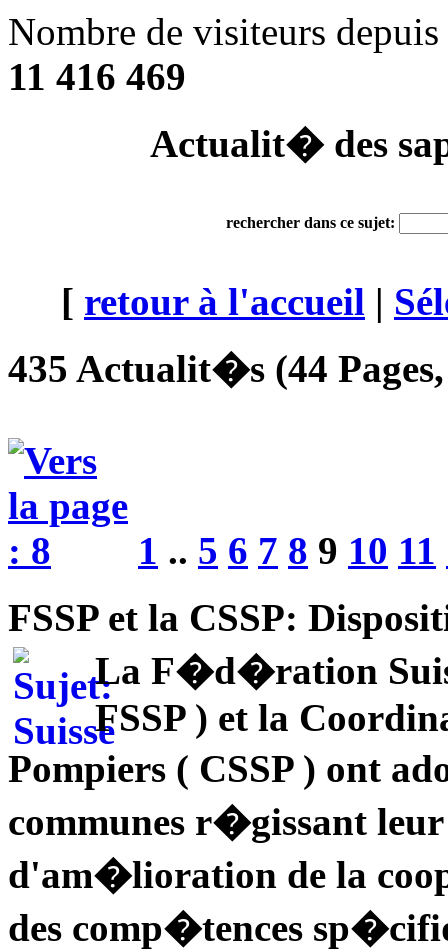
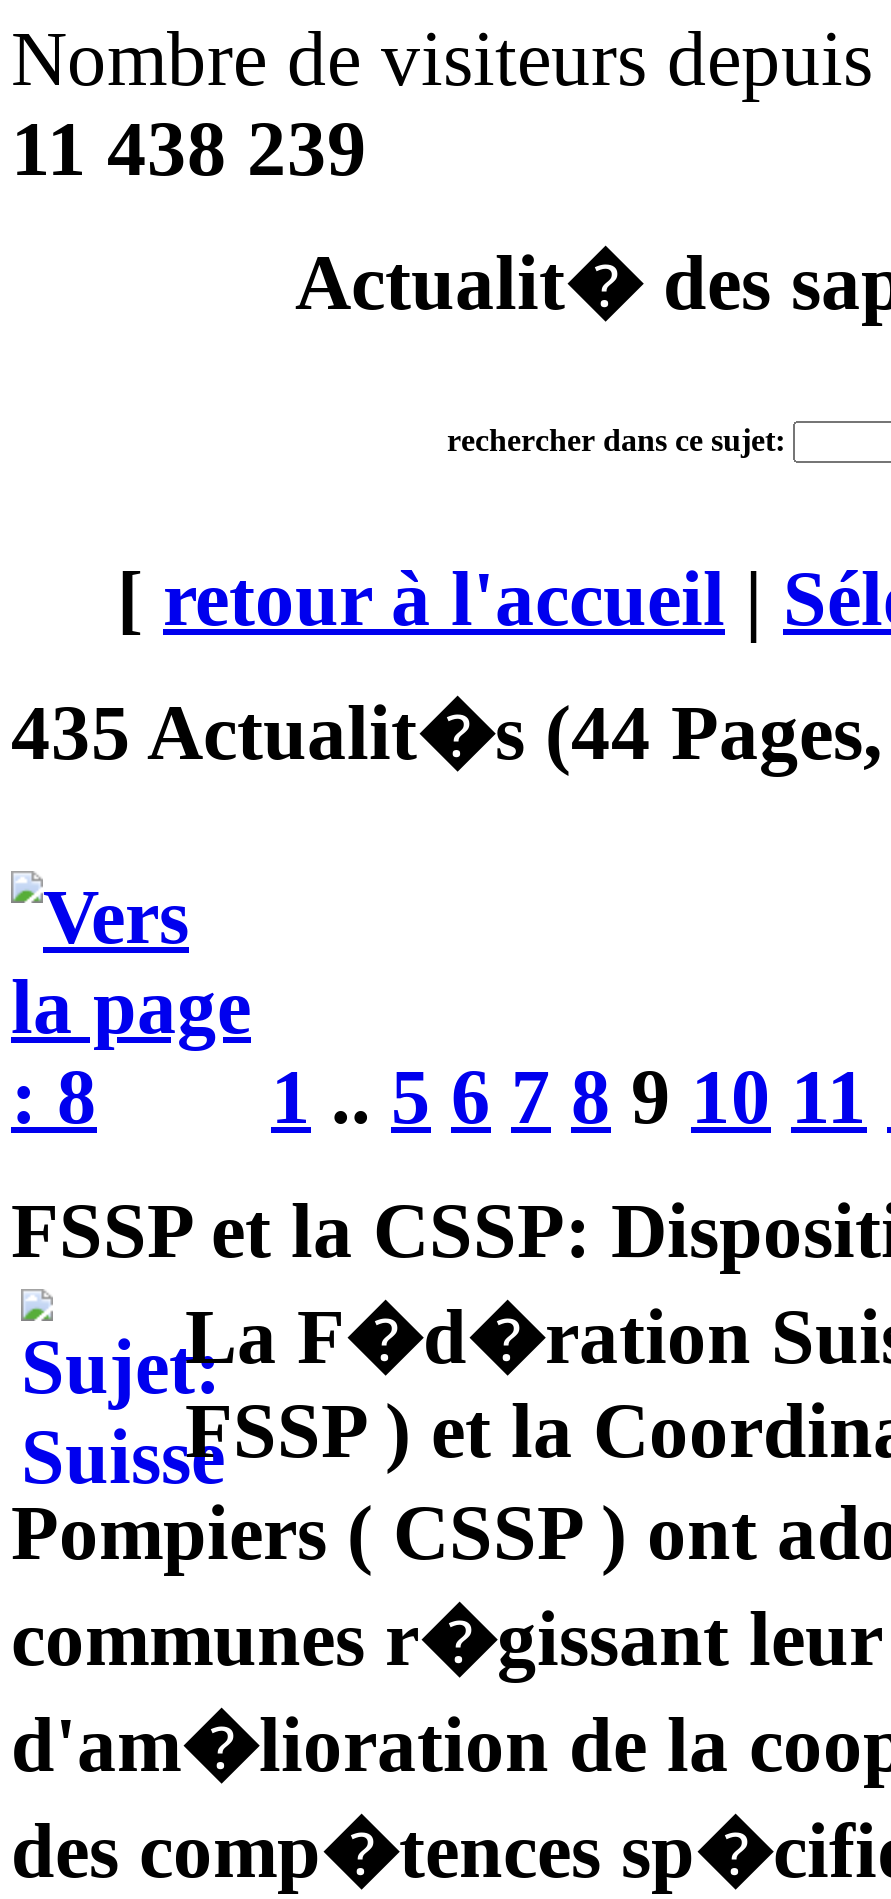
- 11 416 469
+ 11 438 239
